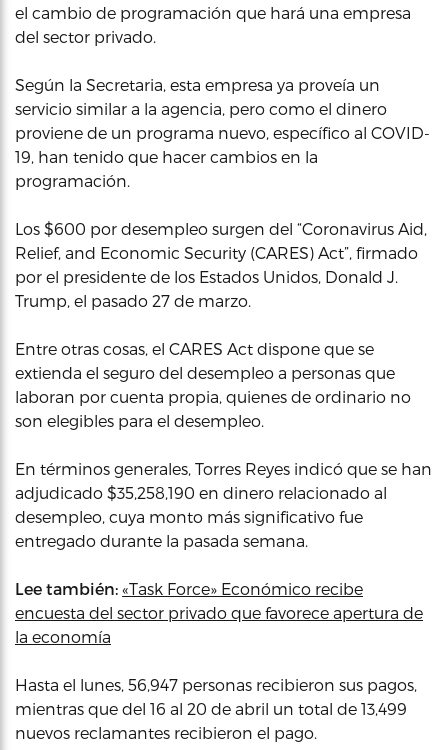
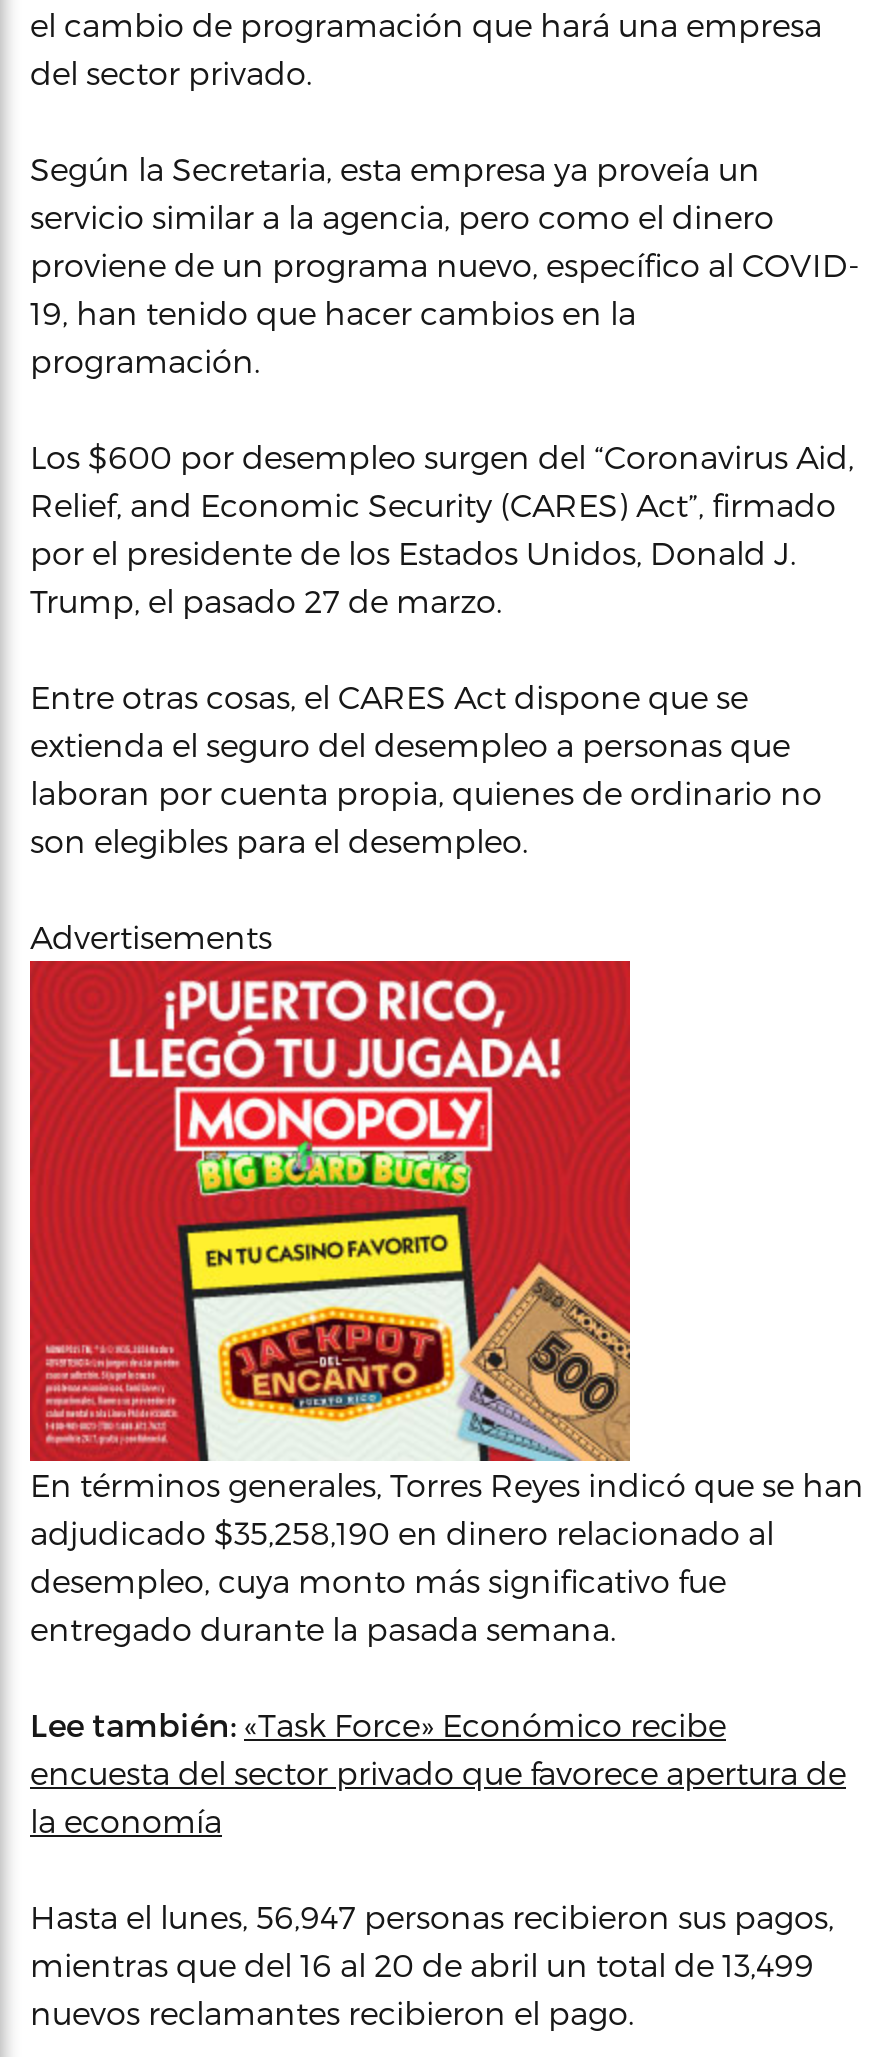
+ [image]

+ Advertisements
